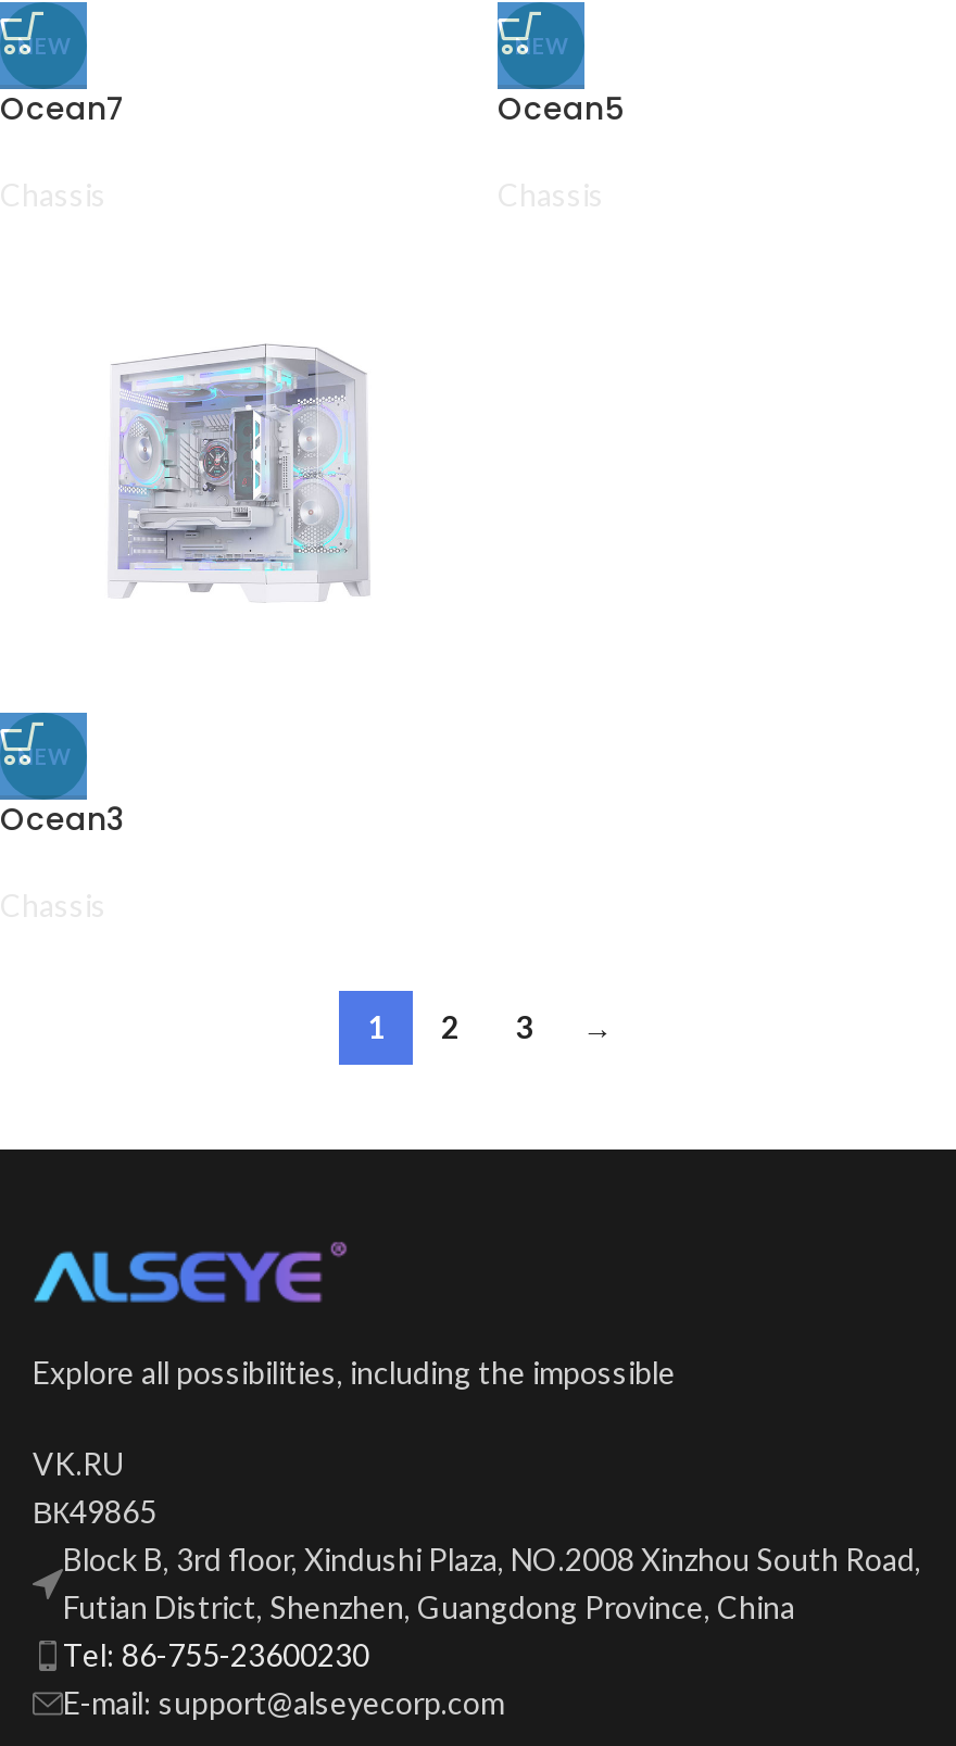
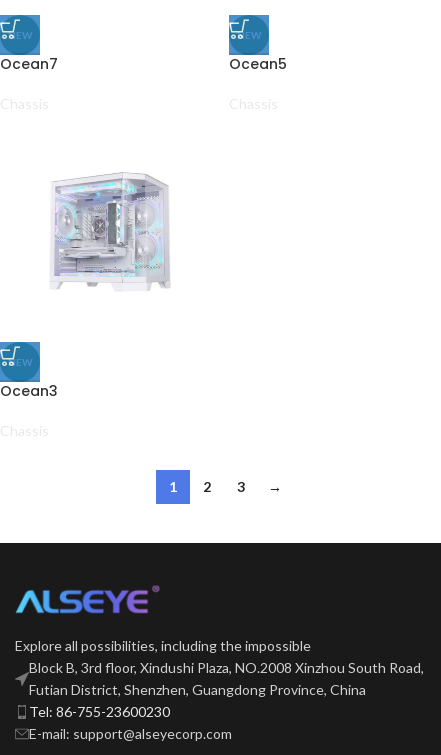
- VK.RU
- ВК49865
